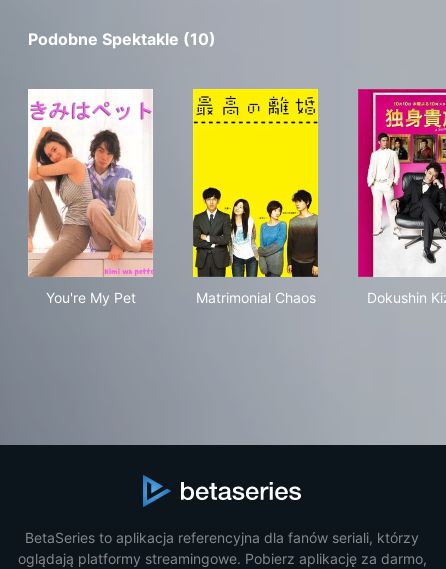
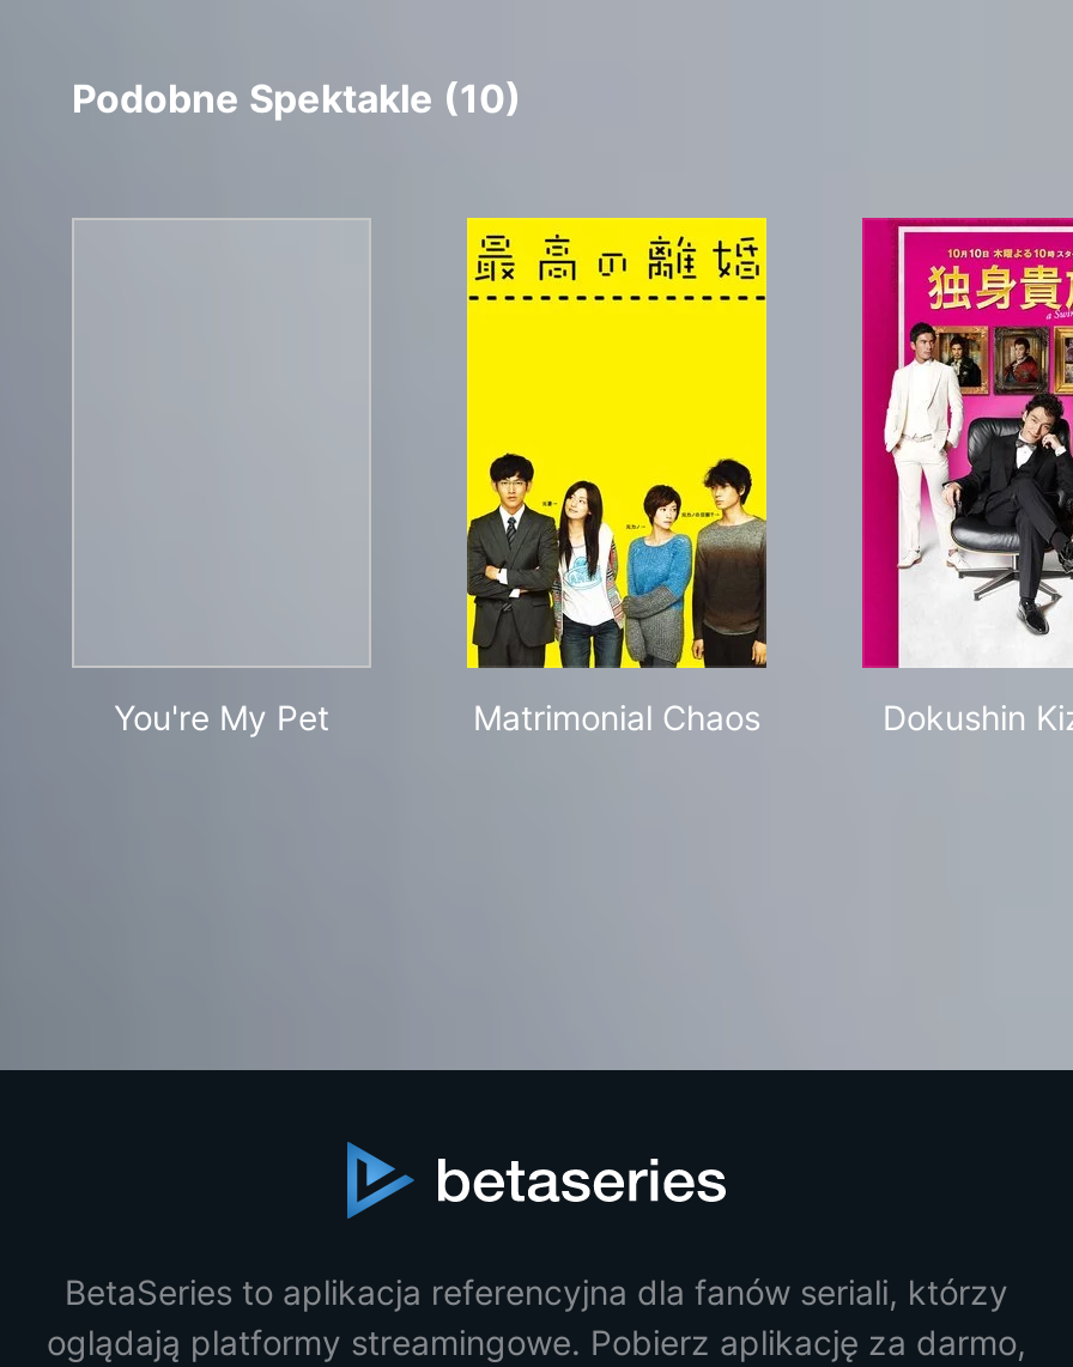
- [image]
